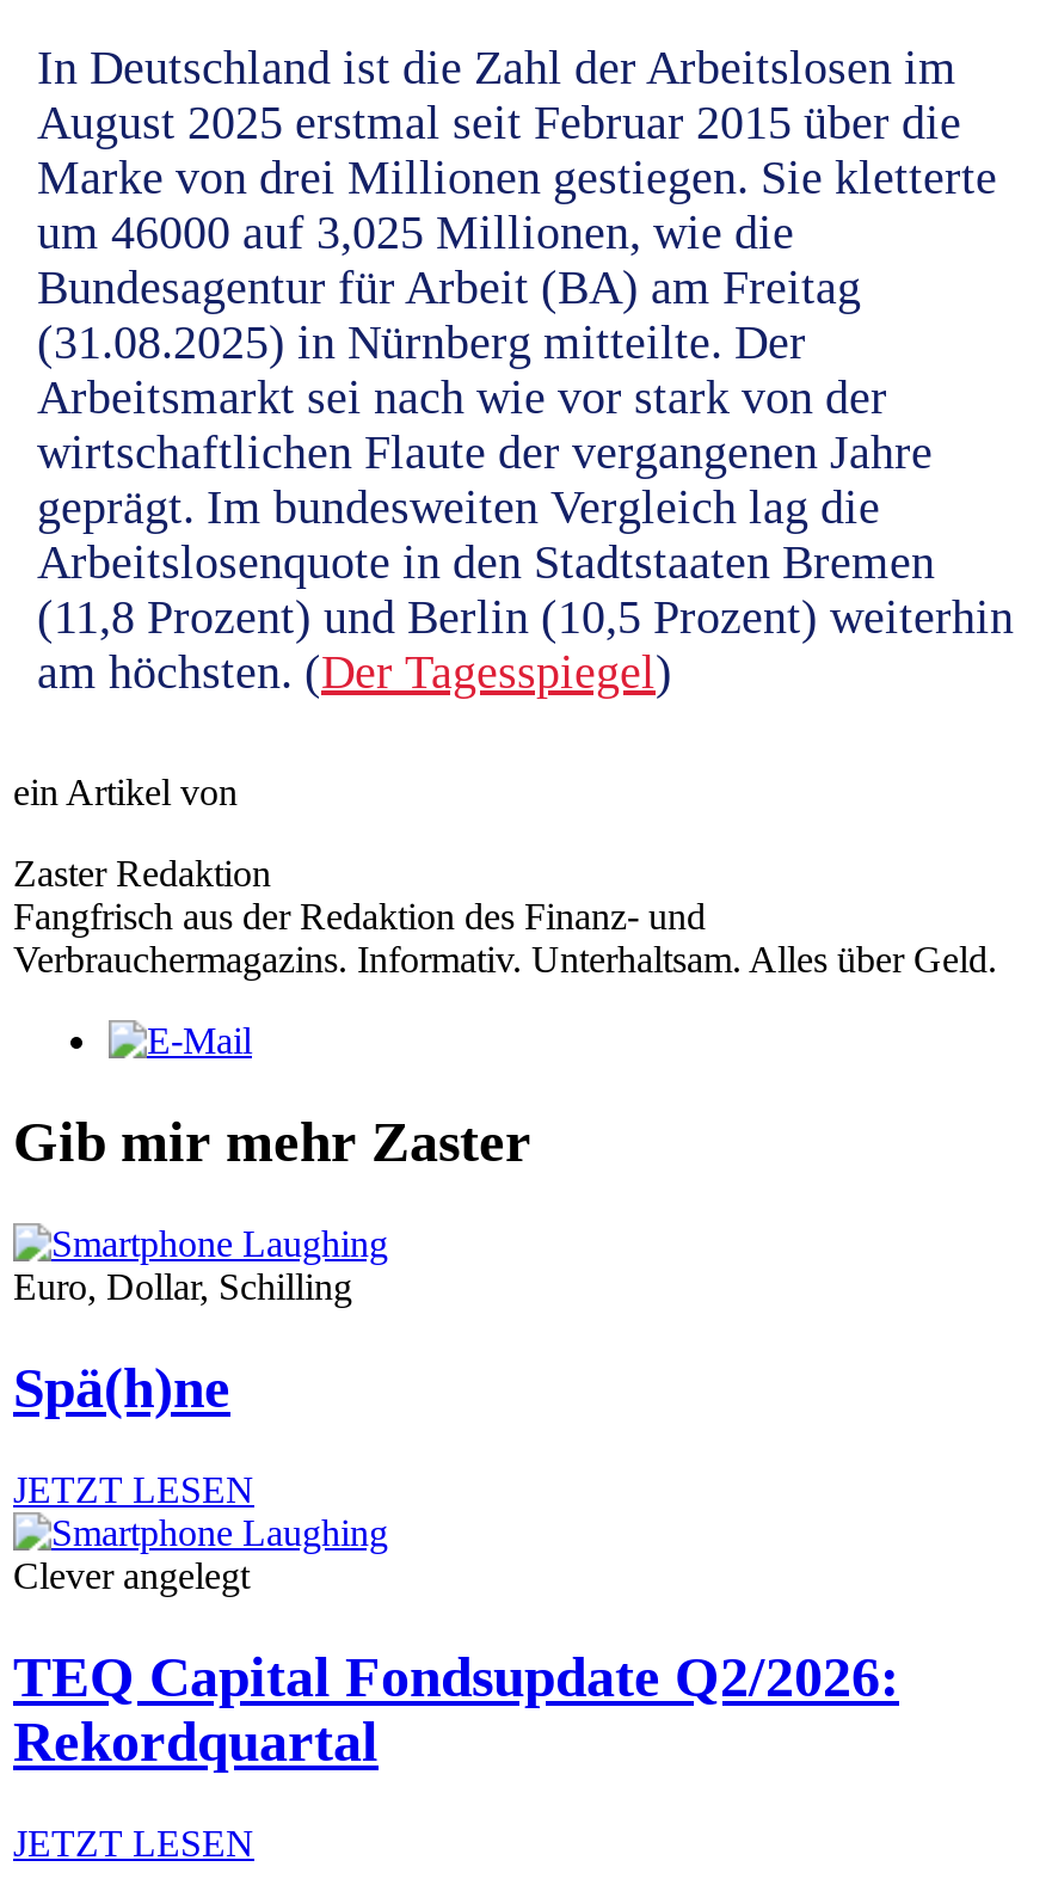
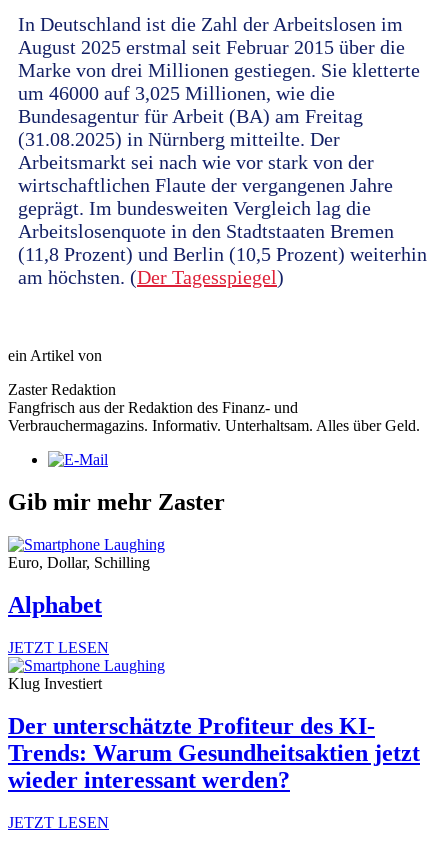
- Spä(h)ne
+ Alphabet

- Clever angelegt
+ Klug Investiert

- TEQ Capital Fondsupdate Q2/2026:
- Rekordquartal
+ Der unterschätzte Profiteur des KI-
+ Trends: Warum Gesundheitsaktien jetzt
+ wieder interessant werden?
